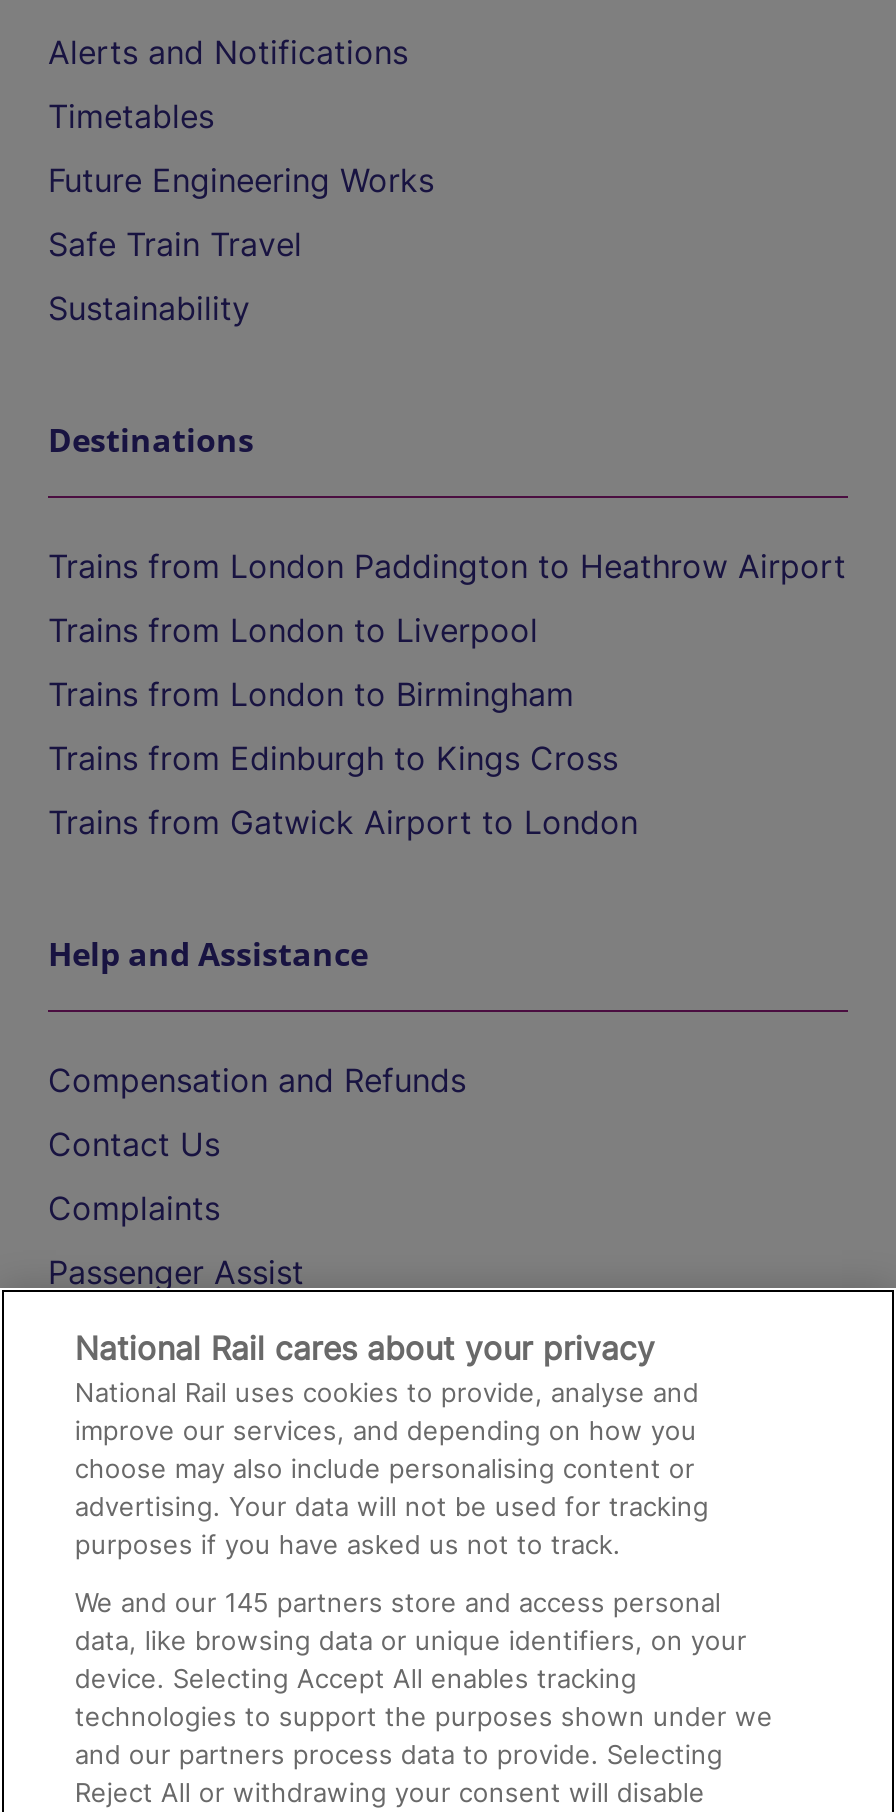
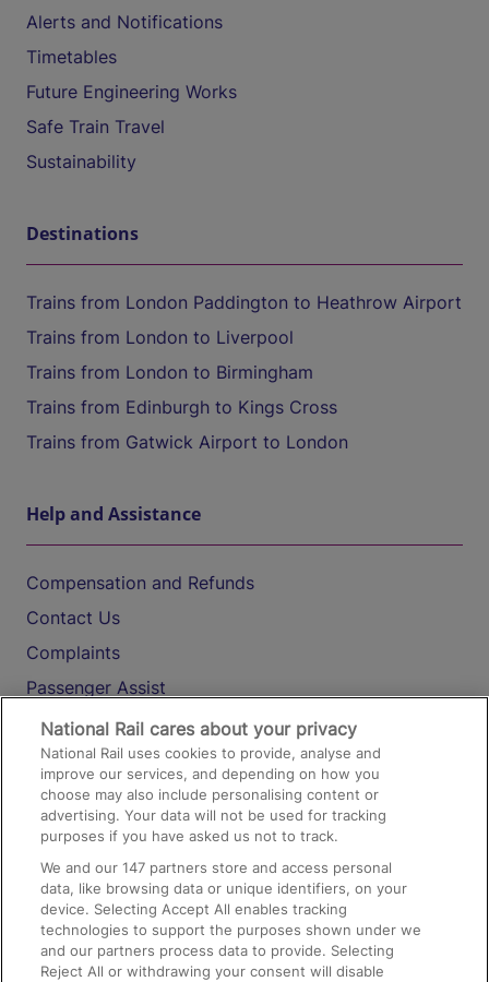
- We and our 145 partners store and access personal
+ We and our 147 partners store and access personal
